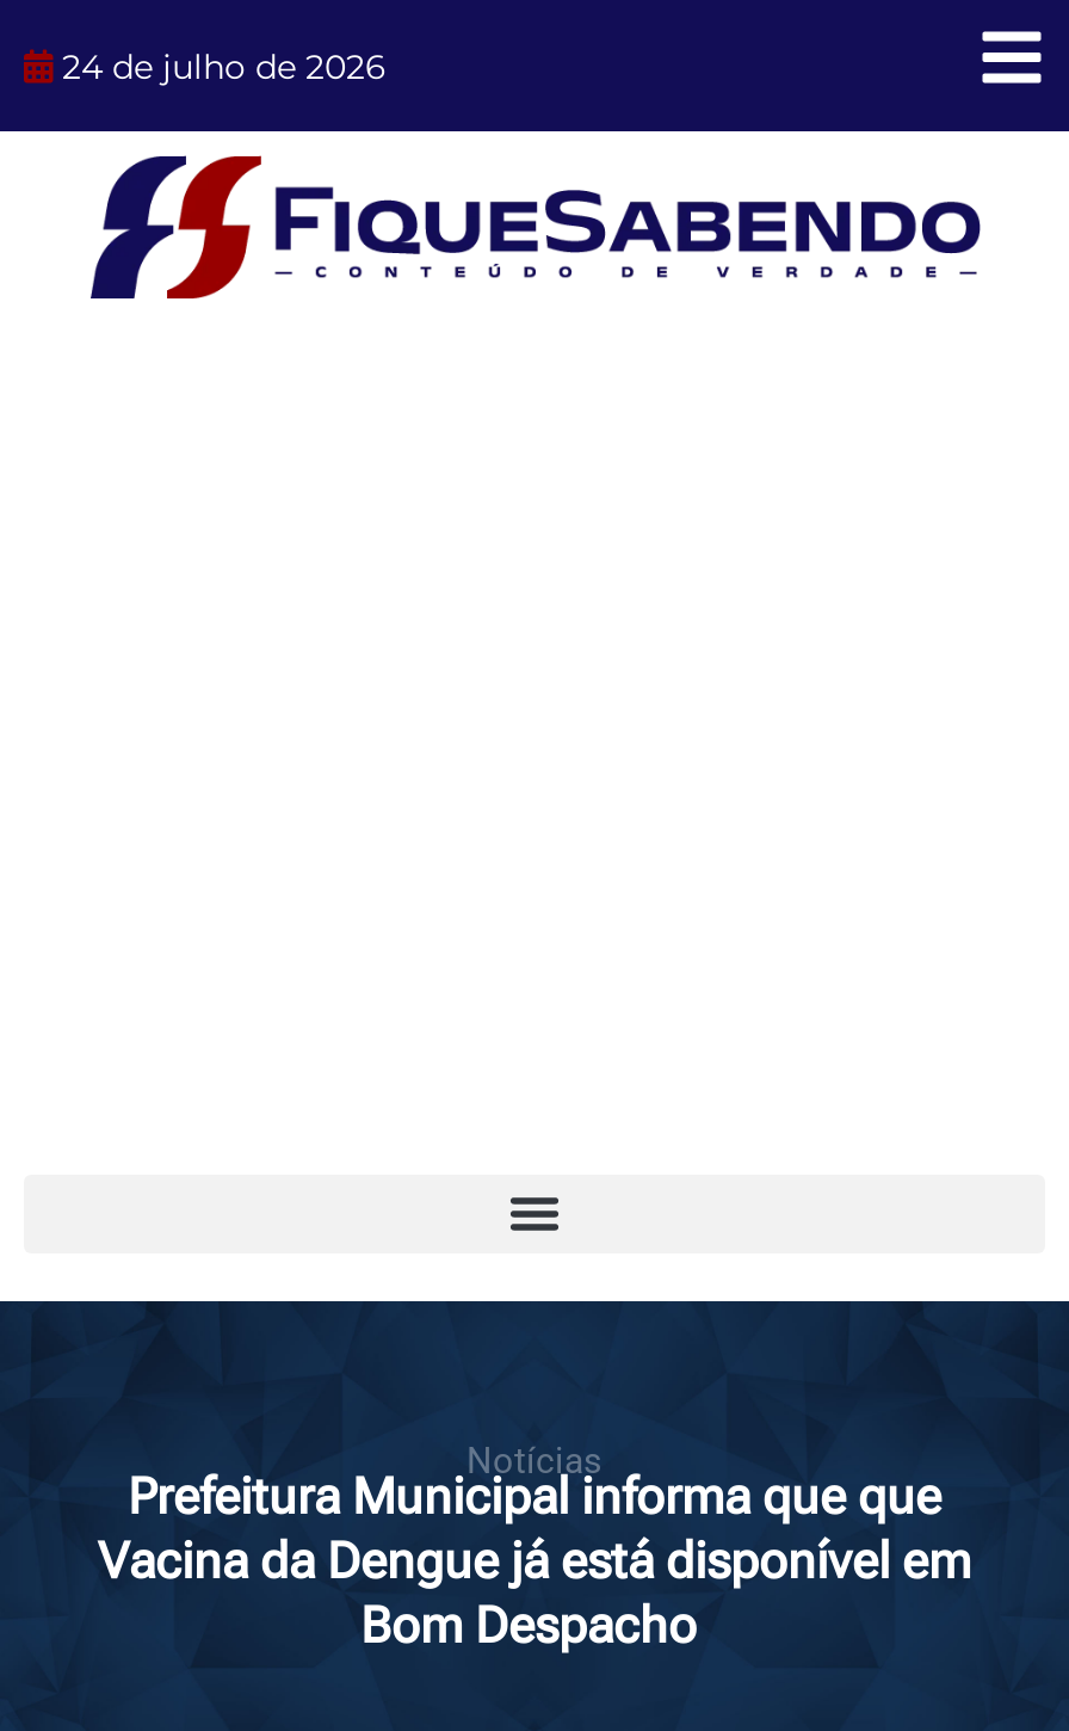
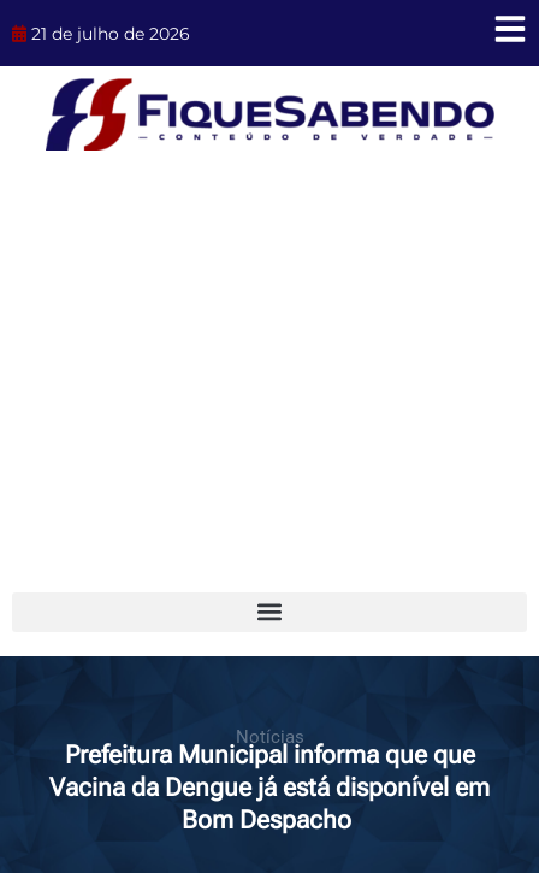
- 24 de julho de 2026
+ 21 de julho de 2026
